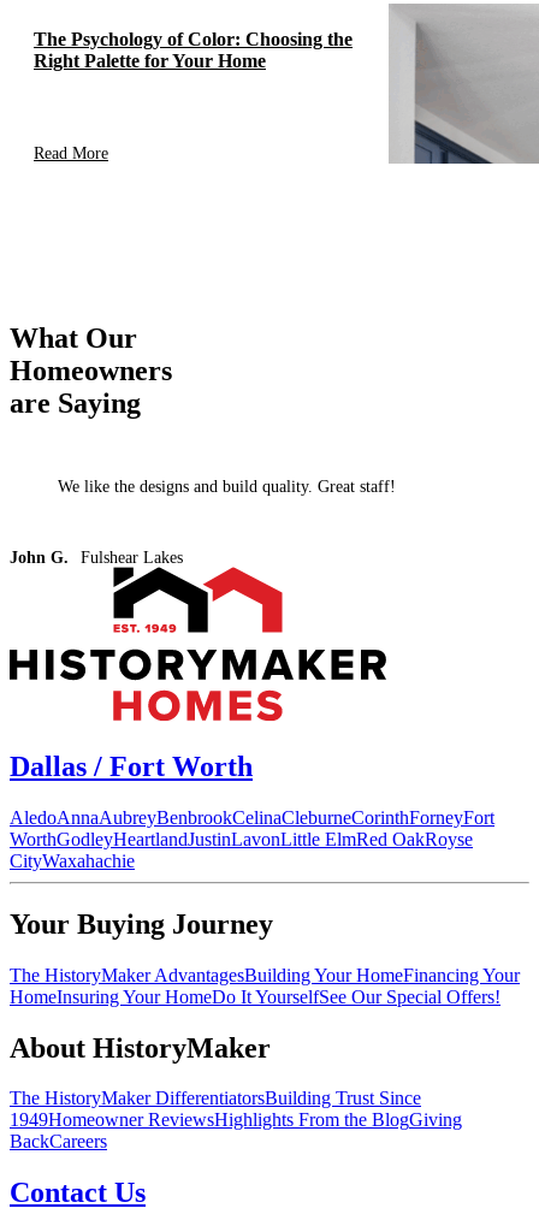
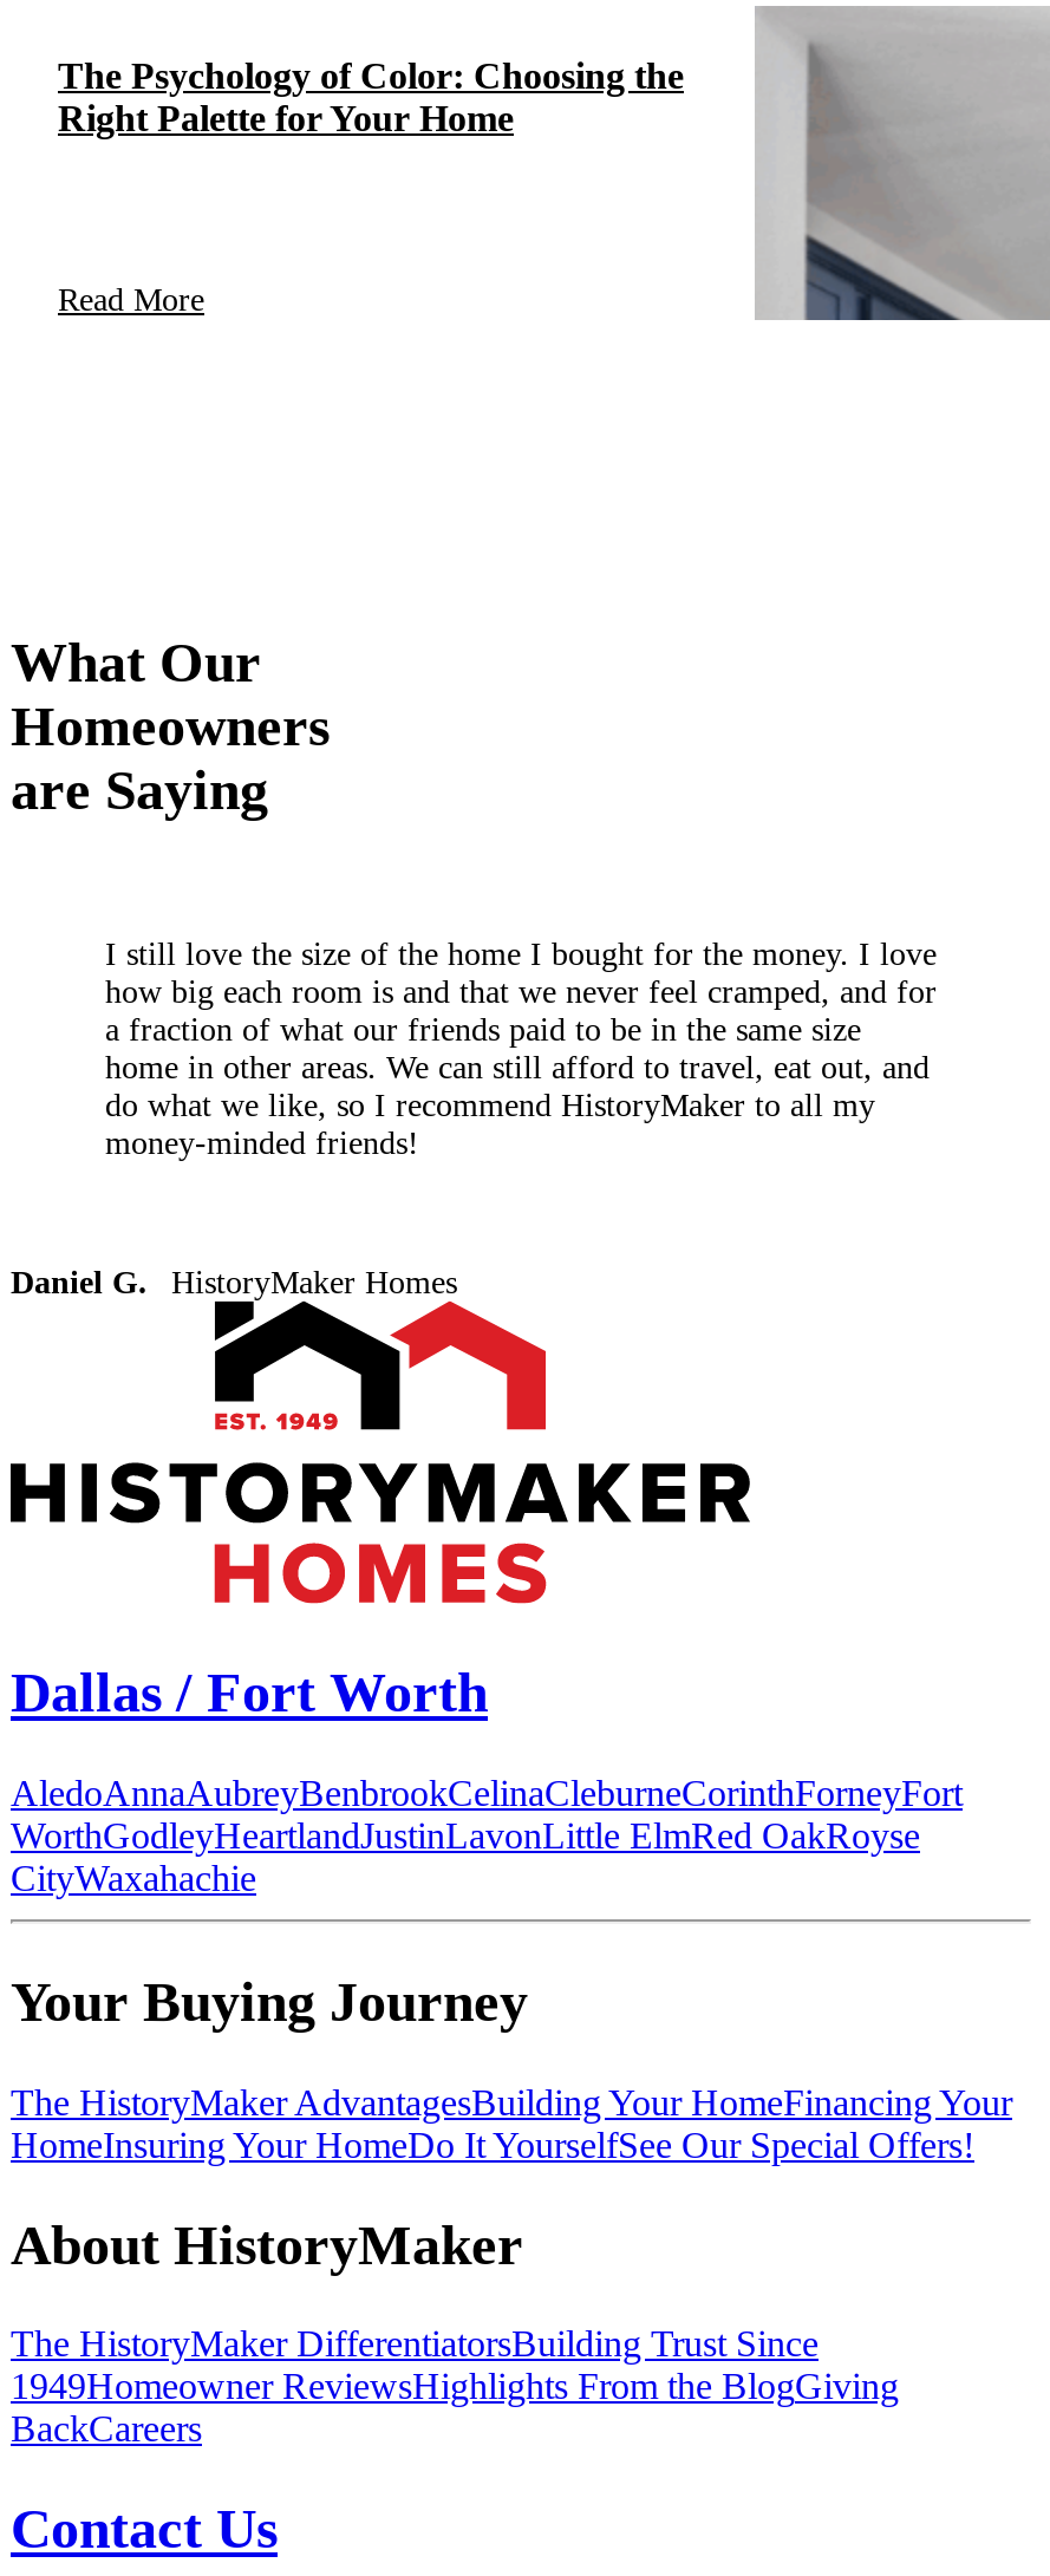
- We like the designs and build quality. Great staff!
+ I still love the size of the home I bought for the money. I love
+ how big each room is and that we never feel cramped, and for
+ a fraction of what our friends paid to be in the same size
+ home in other areas. We can still afford to travel, eat out, and
+ do what we like, so I recommend HistoryMaker to all my
+ money-minded friends!

- John G.
- Fulshear Lakes
+ Daniel G.
+ HistoryMaker Homes
